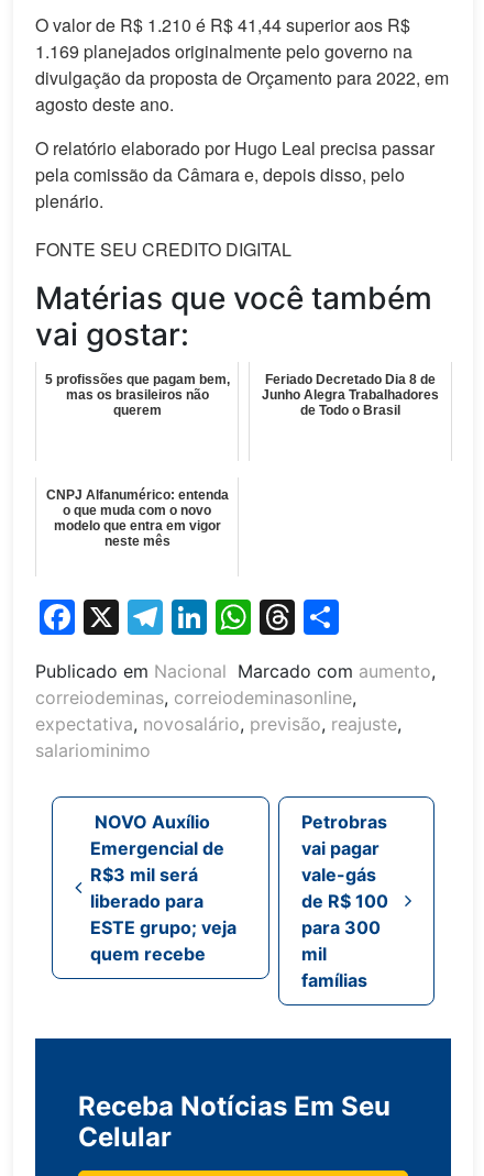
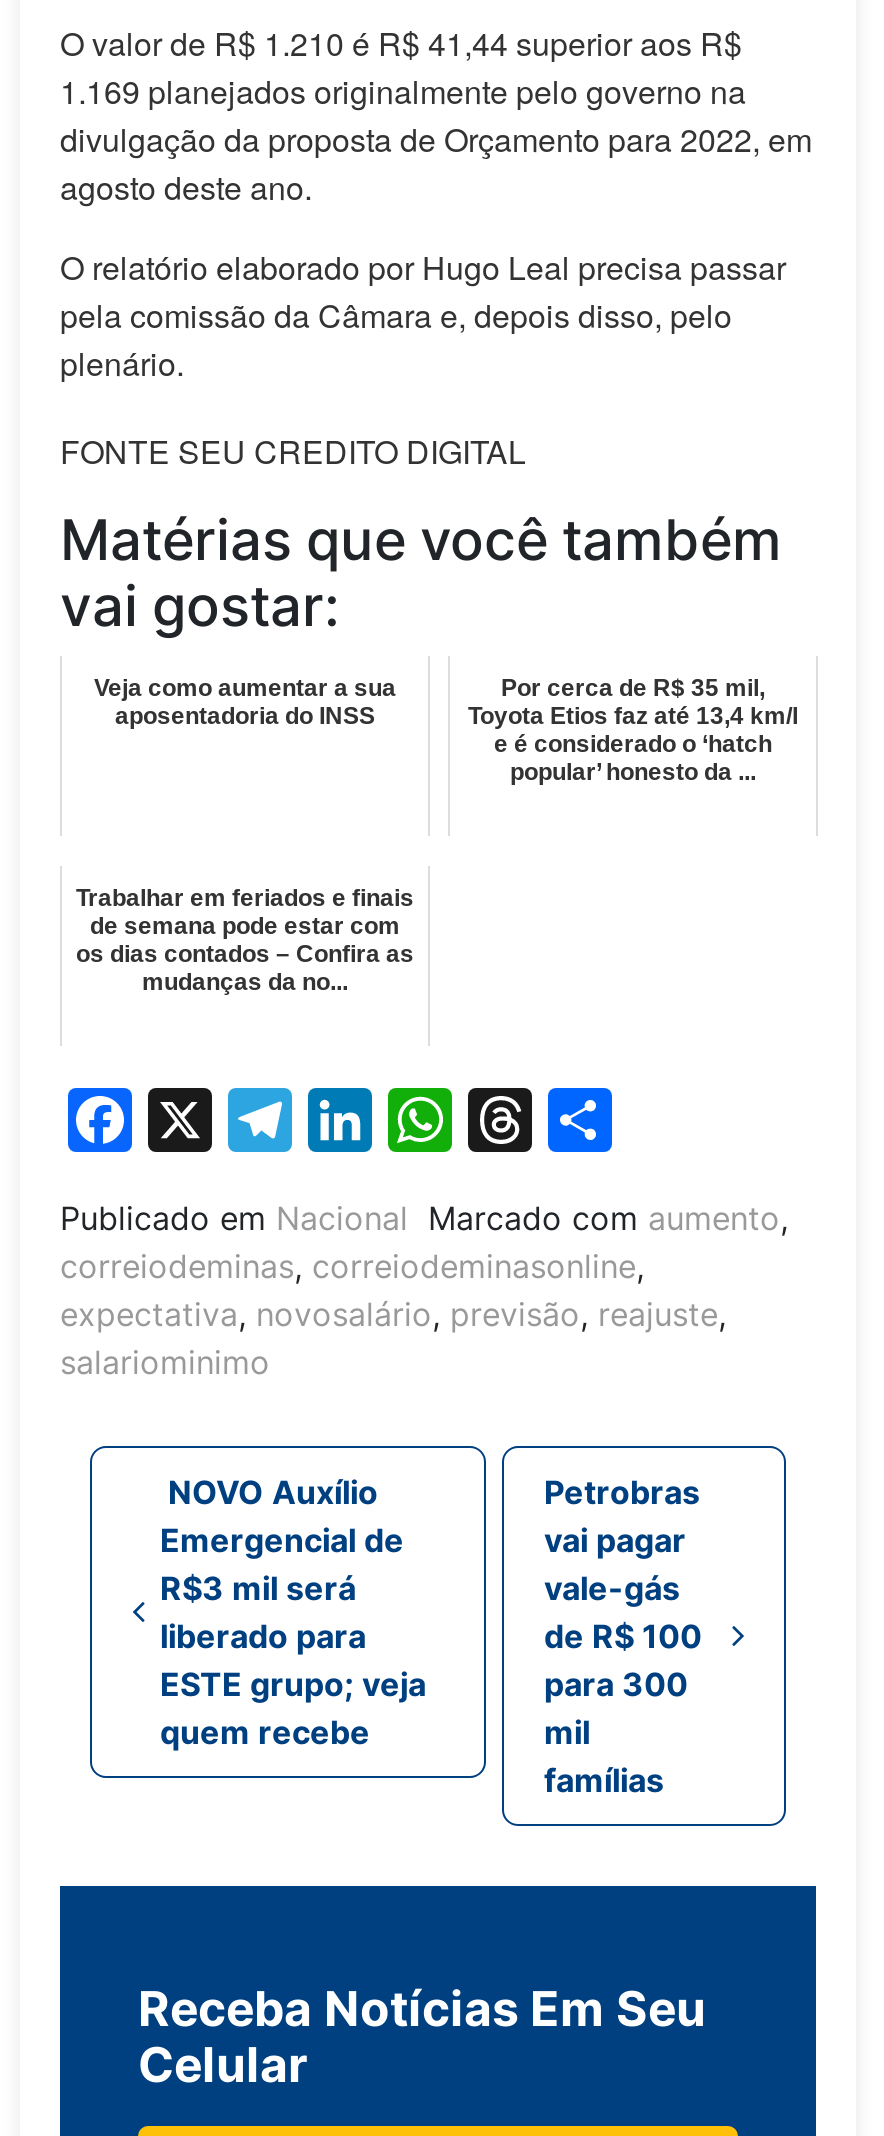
- 5 profissões que pagam bem,
- mas os brasileiros não
- querem
+ Veja como aumentar a sua
+ aposentadoria do INSS

- Feriado Decretado Dia 8 de
- Junho Alegra Trabalhadores
- de Todo o Brasil
+ Por cerca de R$ 35 mil,
+ Toyota Etios faz até 13,4 km/l
+ e é considerado o ‘hatch
+ popular’ honesto da ...

- CNPJ Alfanumérico: entenda
- o que muda com o novo
- modelo que entra em vigor
- neste mês
+ Trabalhar em feriados e finais
+ de semana pode estar com
+ os dias contados – Confira as
+ mudanças da no...
